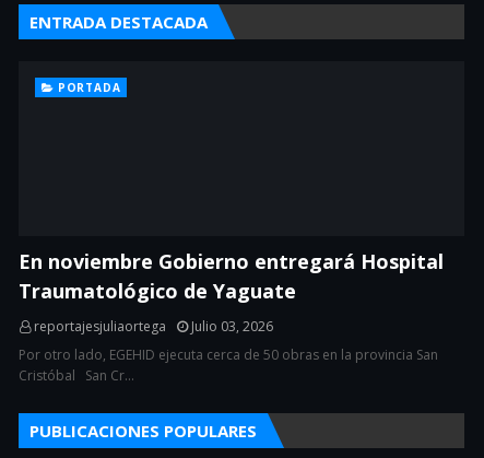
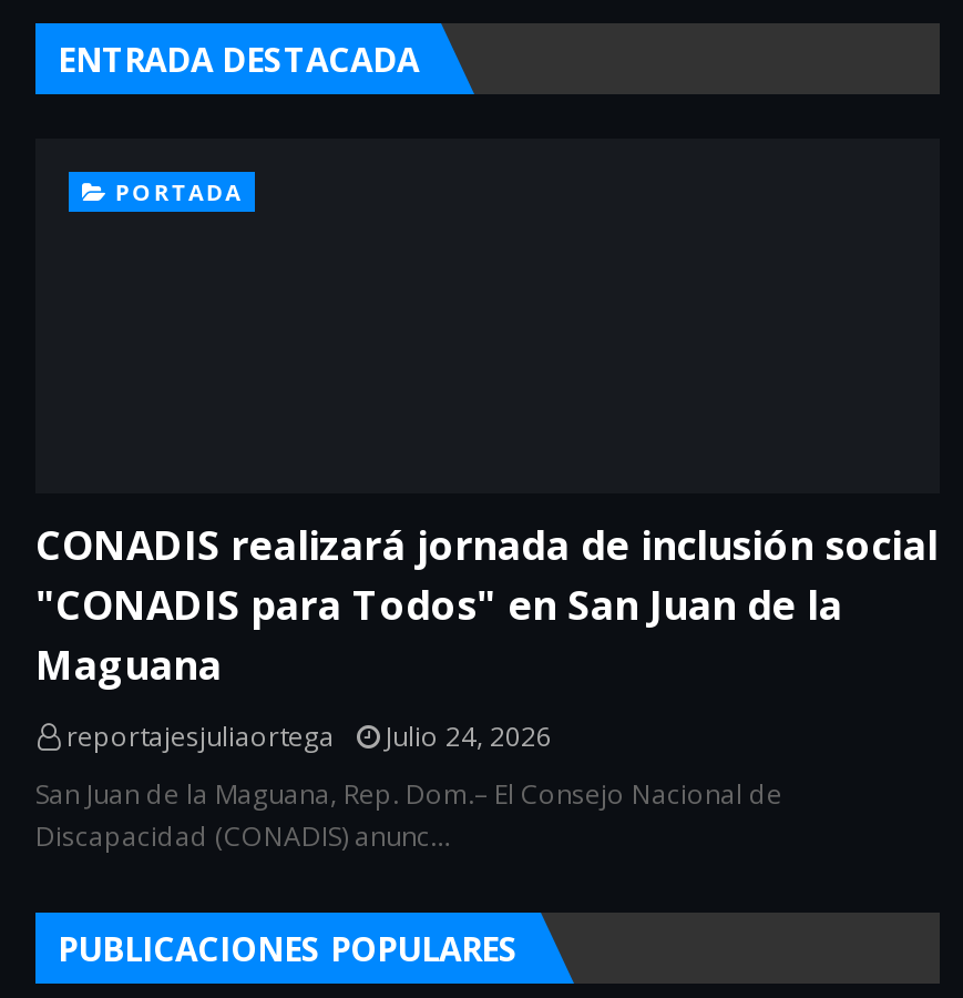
- En noviembre Gobierno entregará Hospital
- Traumatológico de Yaguate
+ CONADIS realizará jornada de inclusión social
+ "CONADIS para Todos" en San Juan de la
+ Maguana

- reportajesjuliaortega Julio 03, 2026
+ reportajesjuliaortega Julio 24, 2026

- Por otro lado, EGEHID ejecuta cerca de 50 obras en la provincia San
- Cristóbal San Cr…
+ San Juan de la Maguana, Rep. Dom.– El Consejo Nacional de
+ Discapacidad (CONADIS) anunc…
